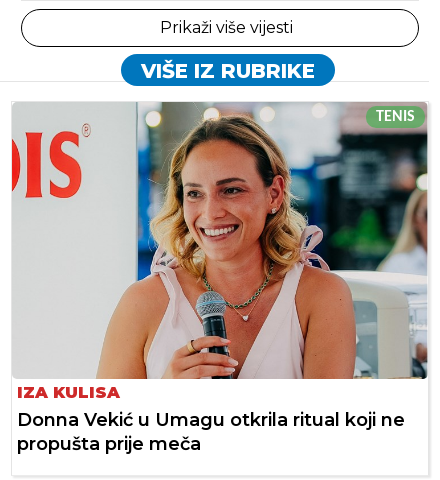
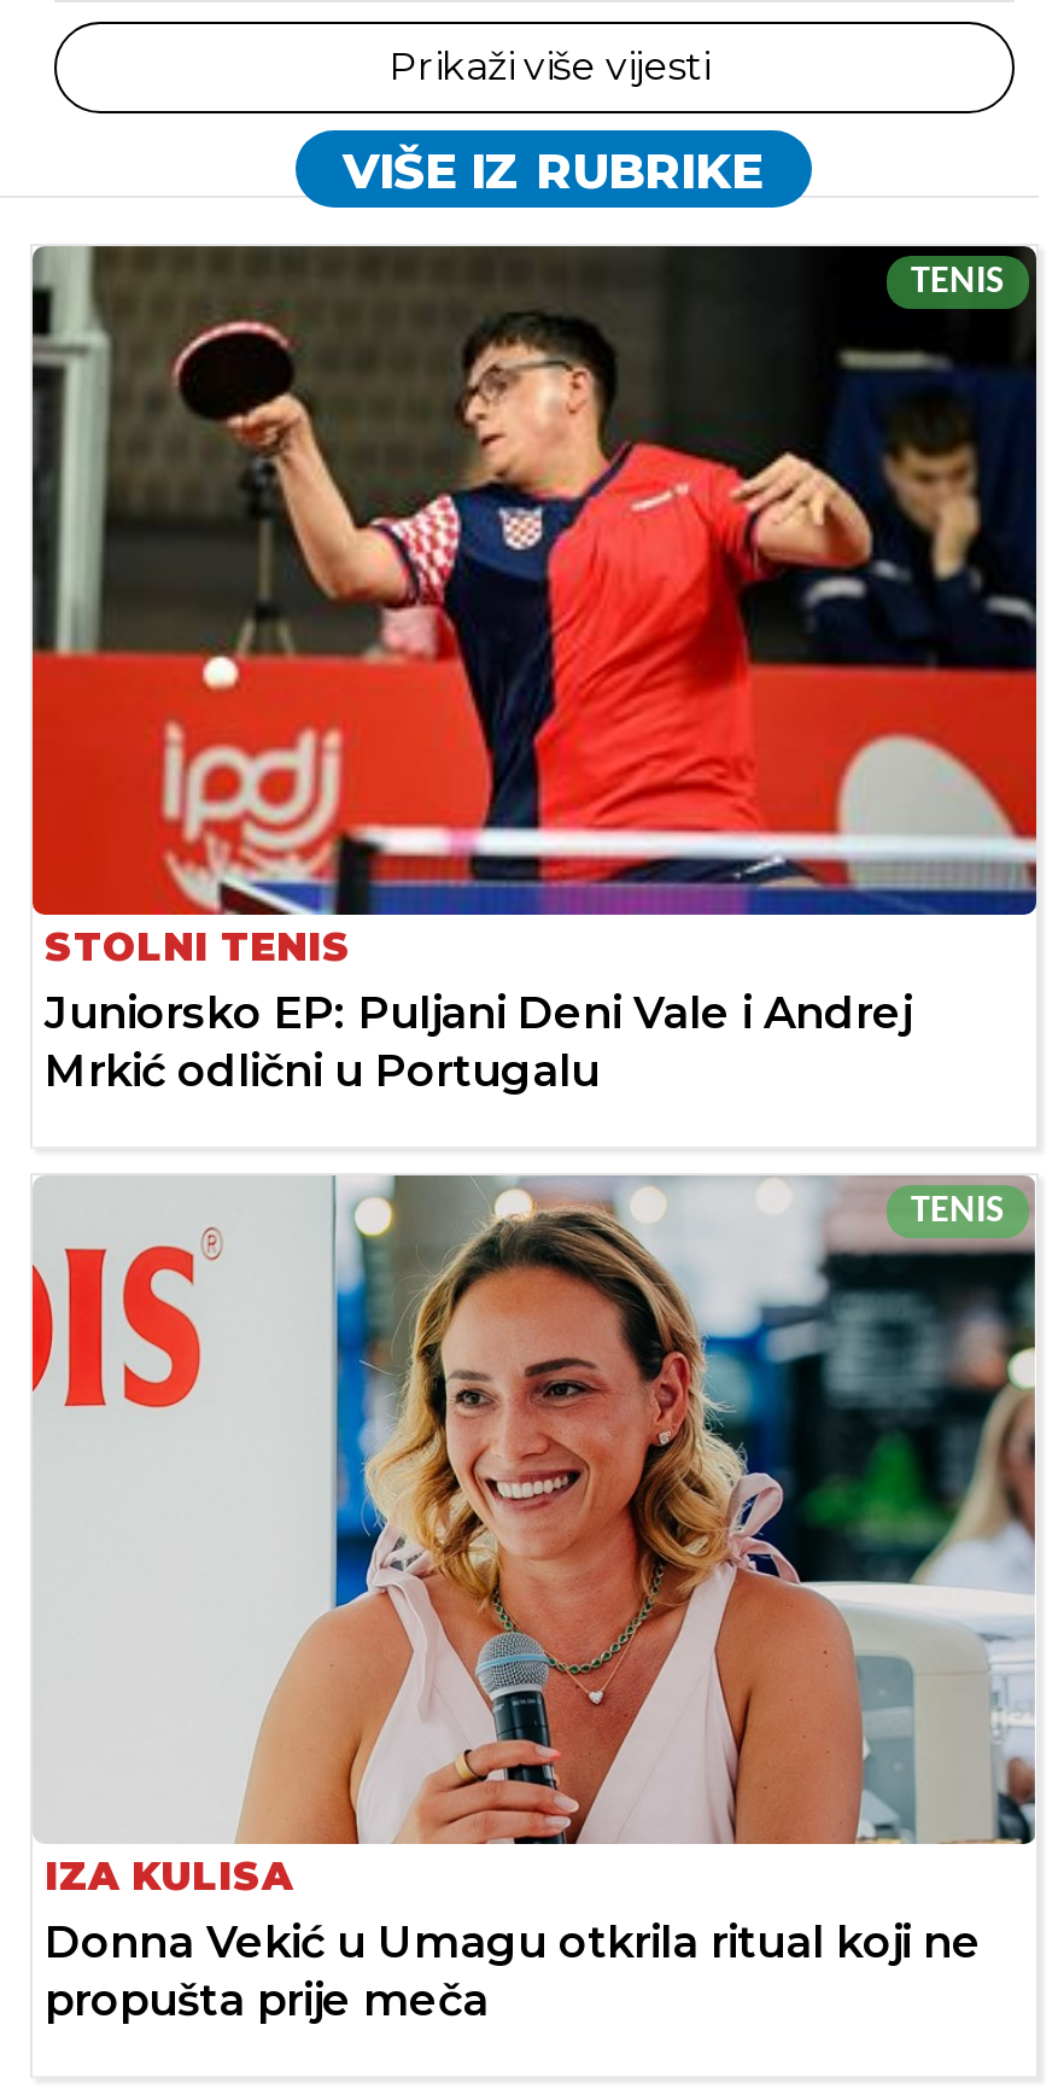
+ [image]
+ TENIS

+ STOLNI TENIS
+ Juniorsko EP: Puljani Deni Vale i Andrej
+ Mrkić odlični u Portugalu
